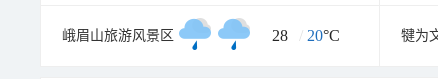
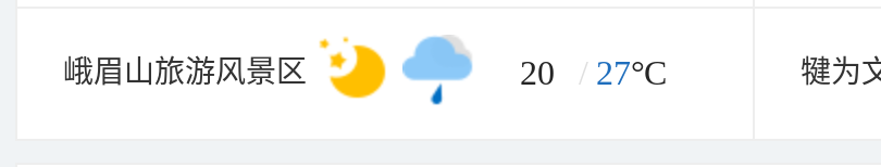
- [image]
+ [image]

- 28
+ 20

- / 20°C
+ / 27°C
